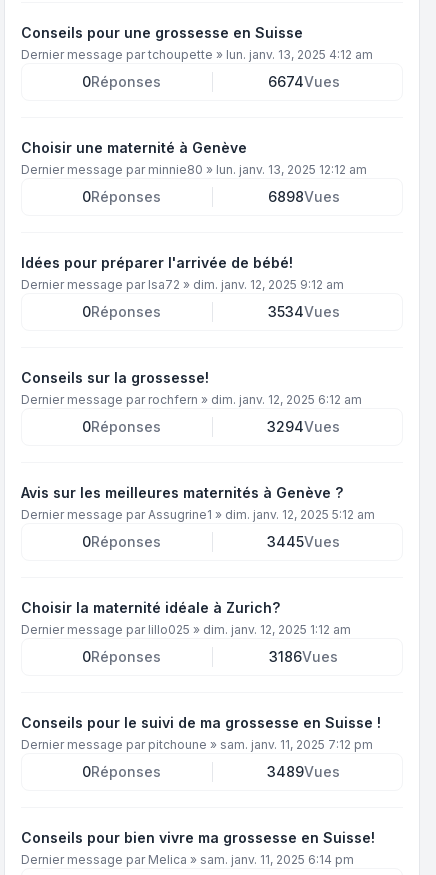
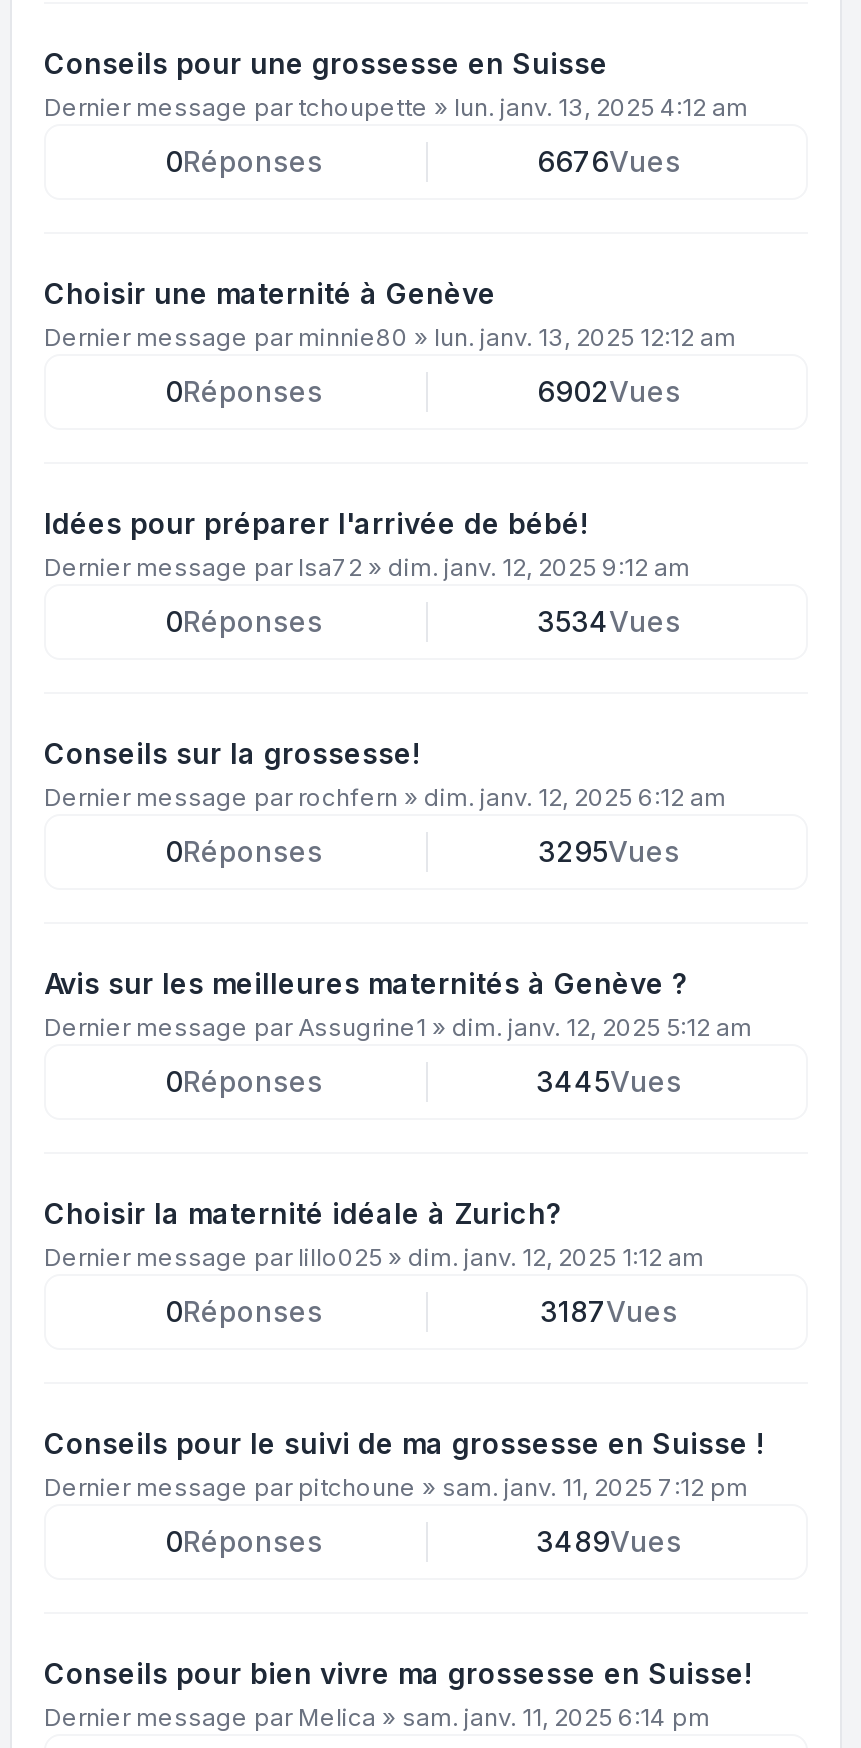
- 6674Vues
+ 6676Vues

- 6898Vues
+ 6902Vues

- 3294Vues
+ 3295Vues

- 3186Vues
+ 3187Vues
